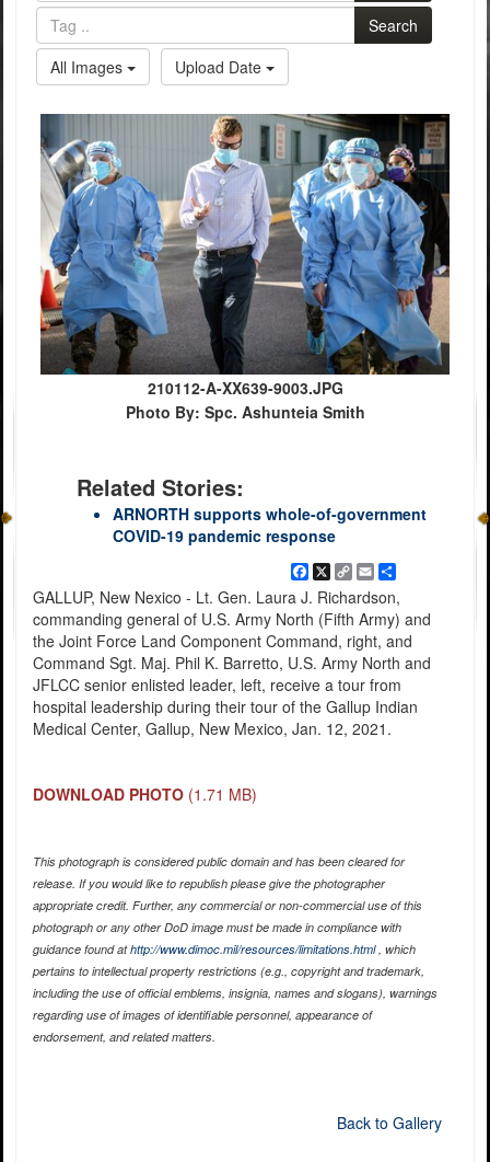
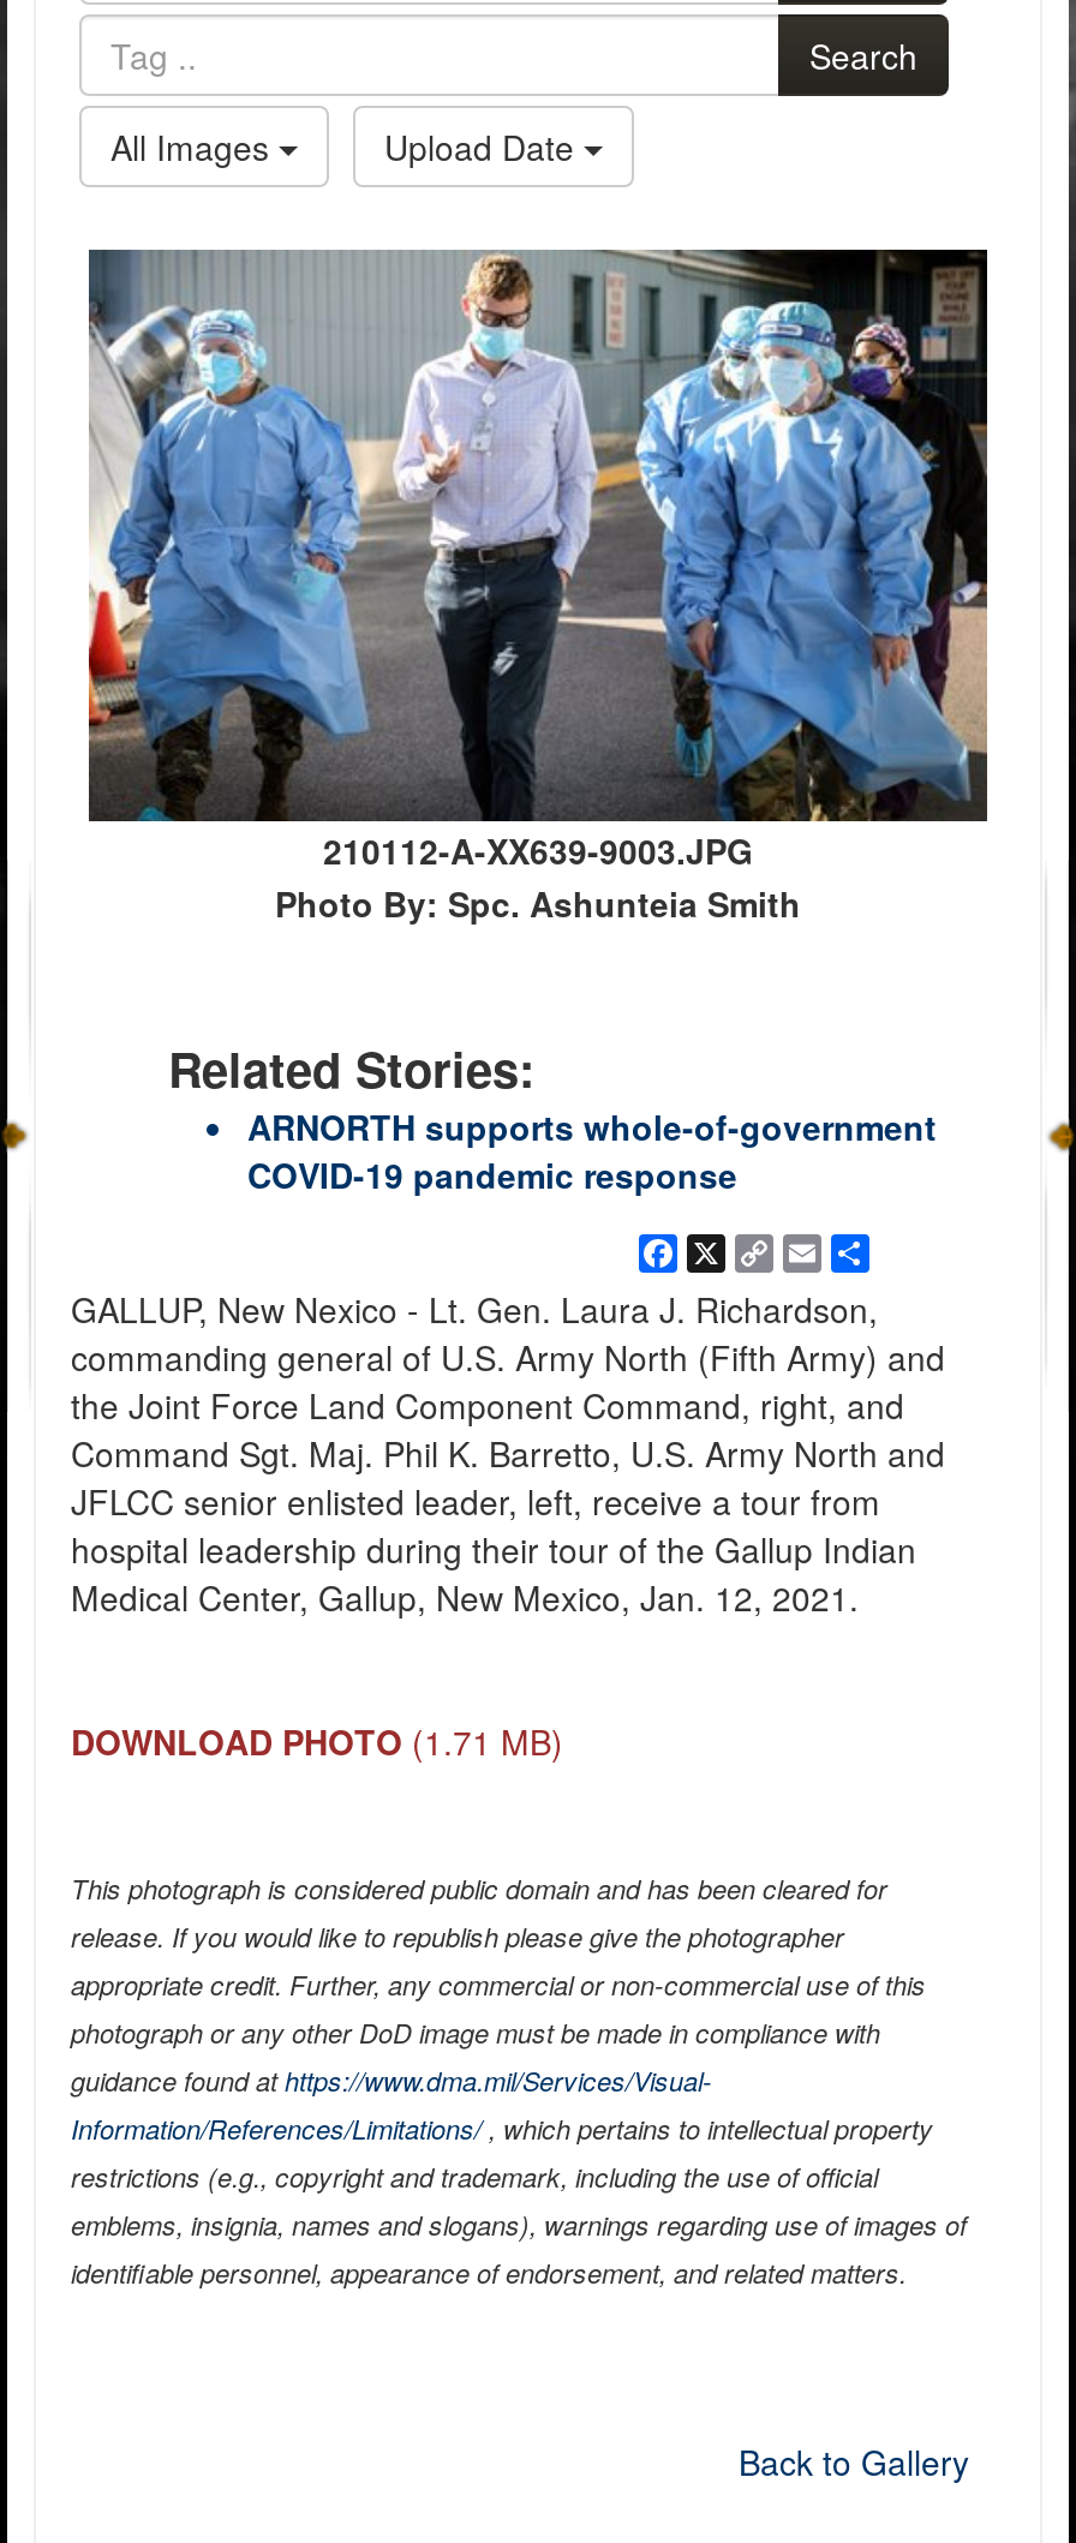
- guidance found athttp://www.dimoc.mil/resources/limitations.html, which
- pertains to intellectual property restrictions (e.g., copyright and trademark,
- including the use of official emblems, insignia, names and slogans), warnings
- regarding use of images of identifiable personnel, appearance of
- endorsement, and related matters.
+ guidance found athttps://www.dma.mil/Services/Visual-
+ Information/References/Limitations/, which pertains to intellectual property
+ restrictions (e.g., copyright and trademark, including the use of official
+ emblems, insignia, names and slogans), warnings regarding use of images of
+ identifiable personnel, appearance of endorsement, and related matters.
